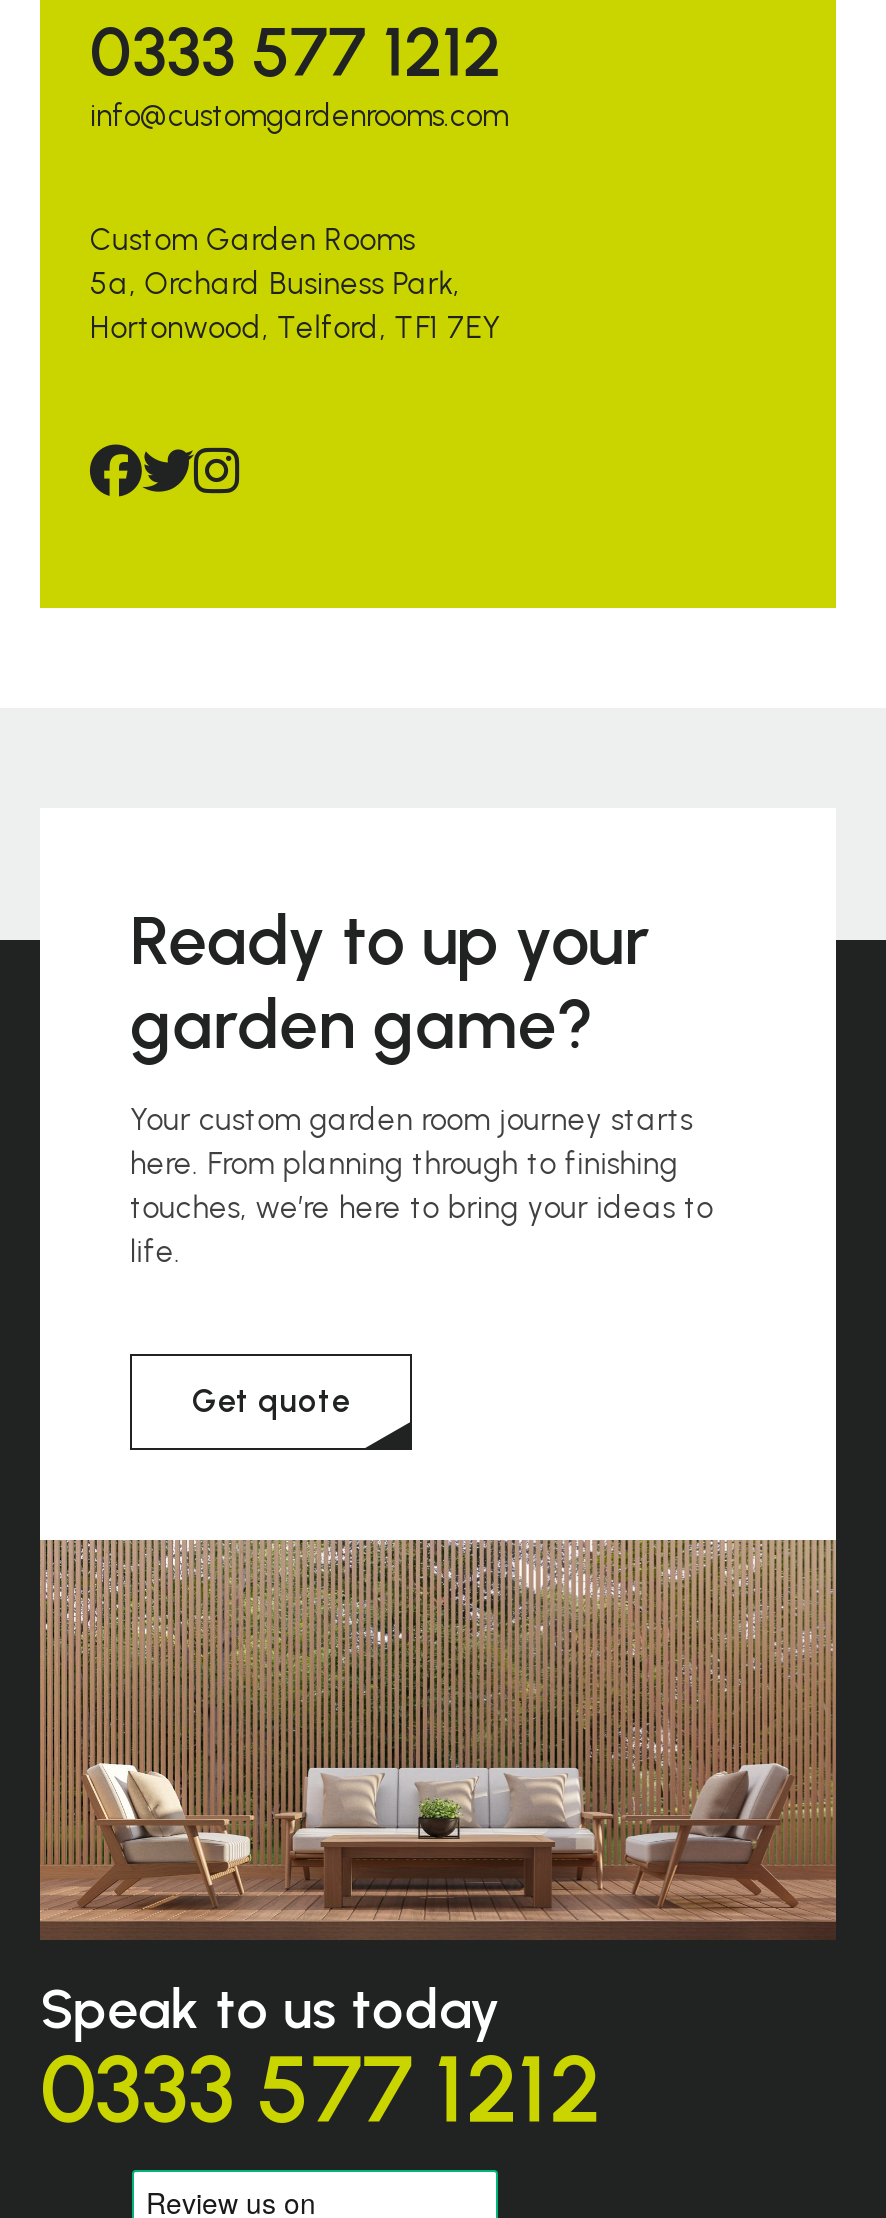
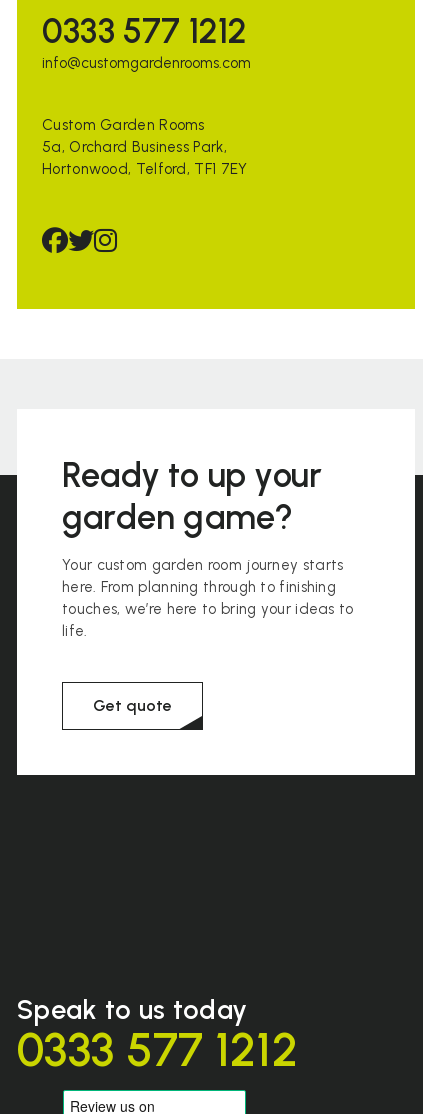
- [image]
